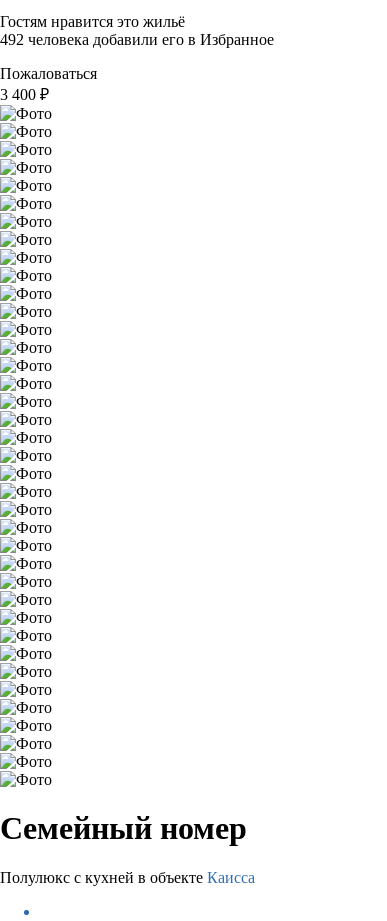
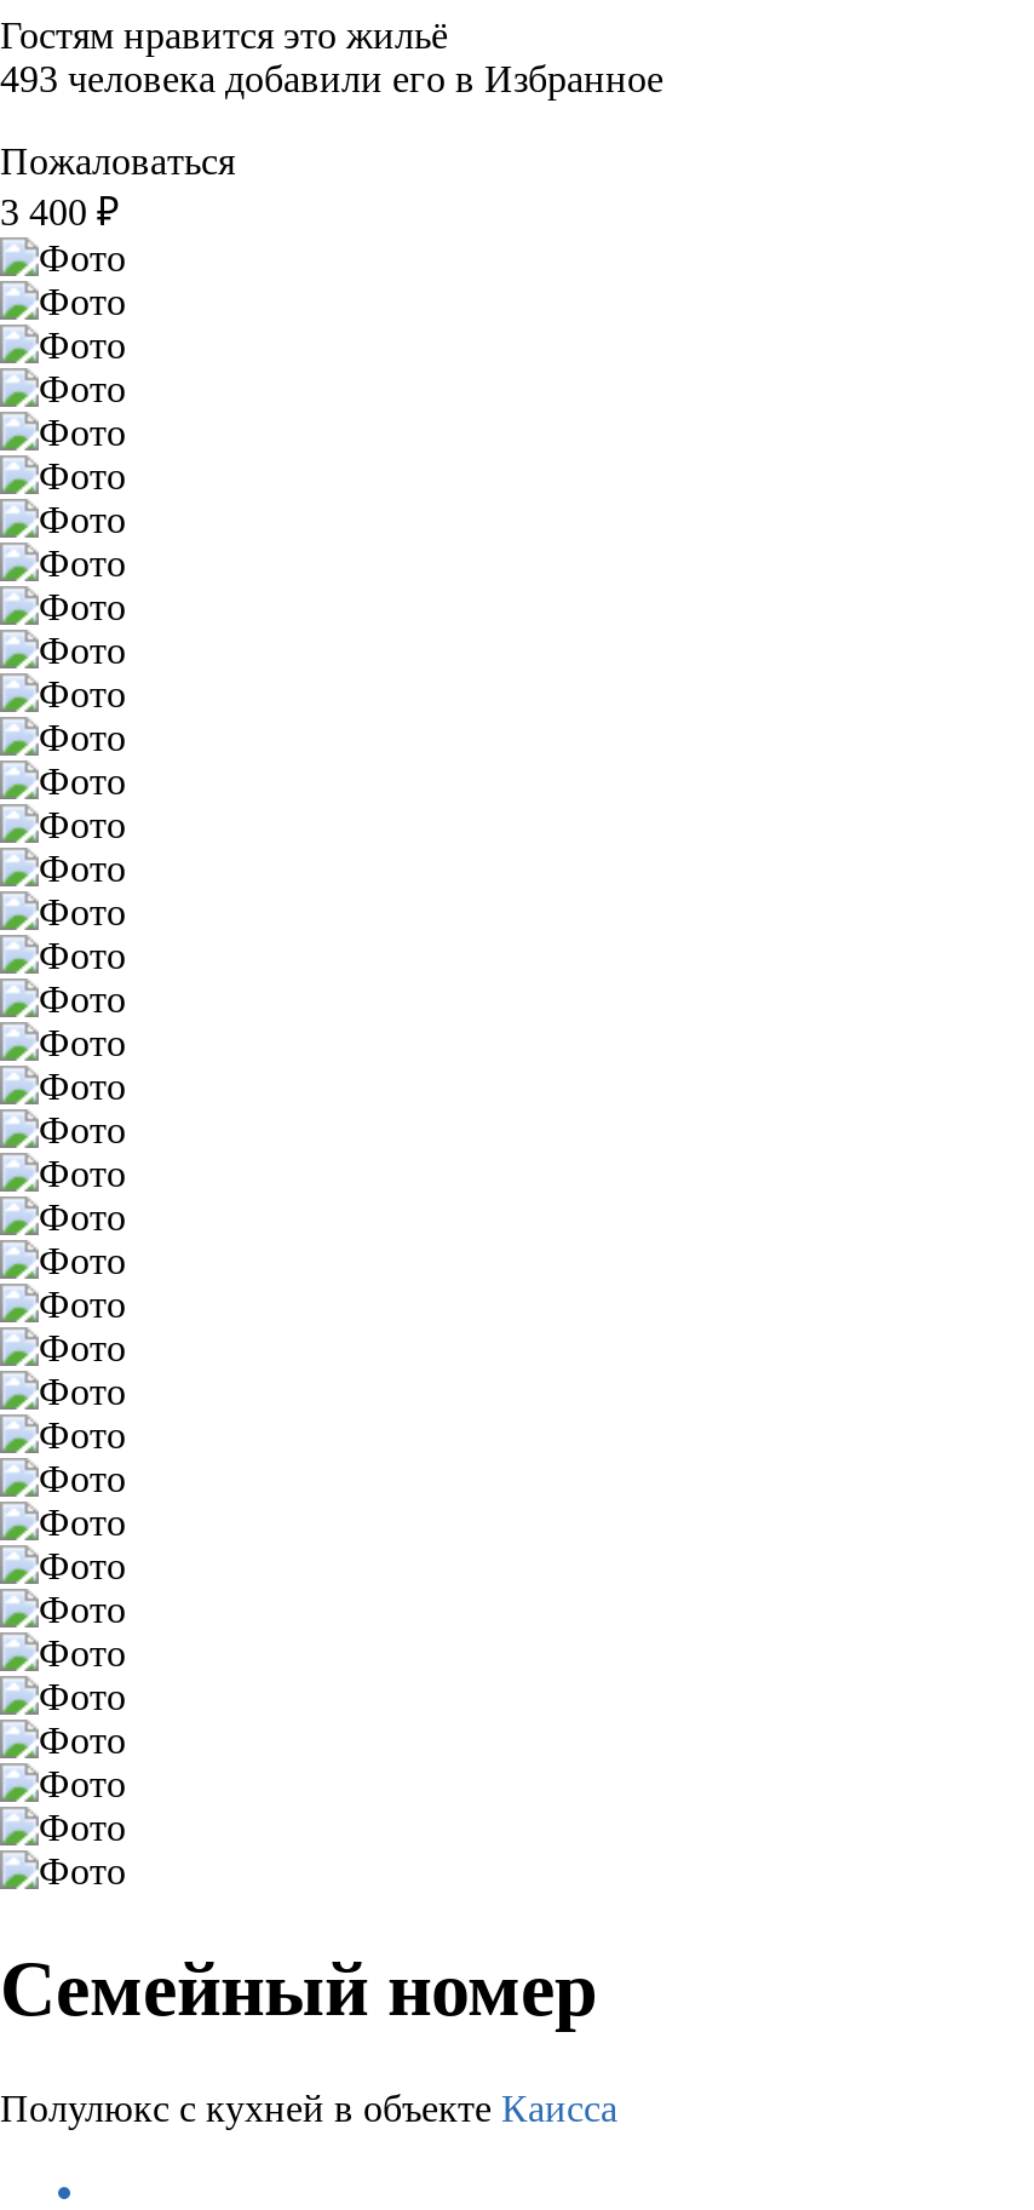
- 492 человека добавили его в Избранное
+ 493 человека добавили его в Избранное
